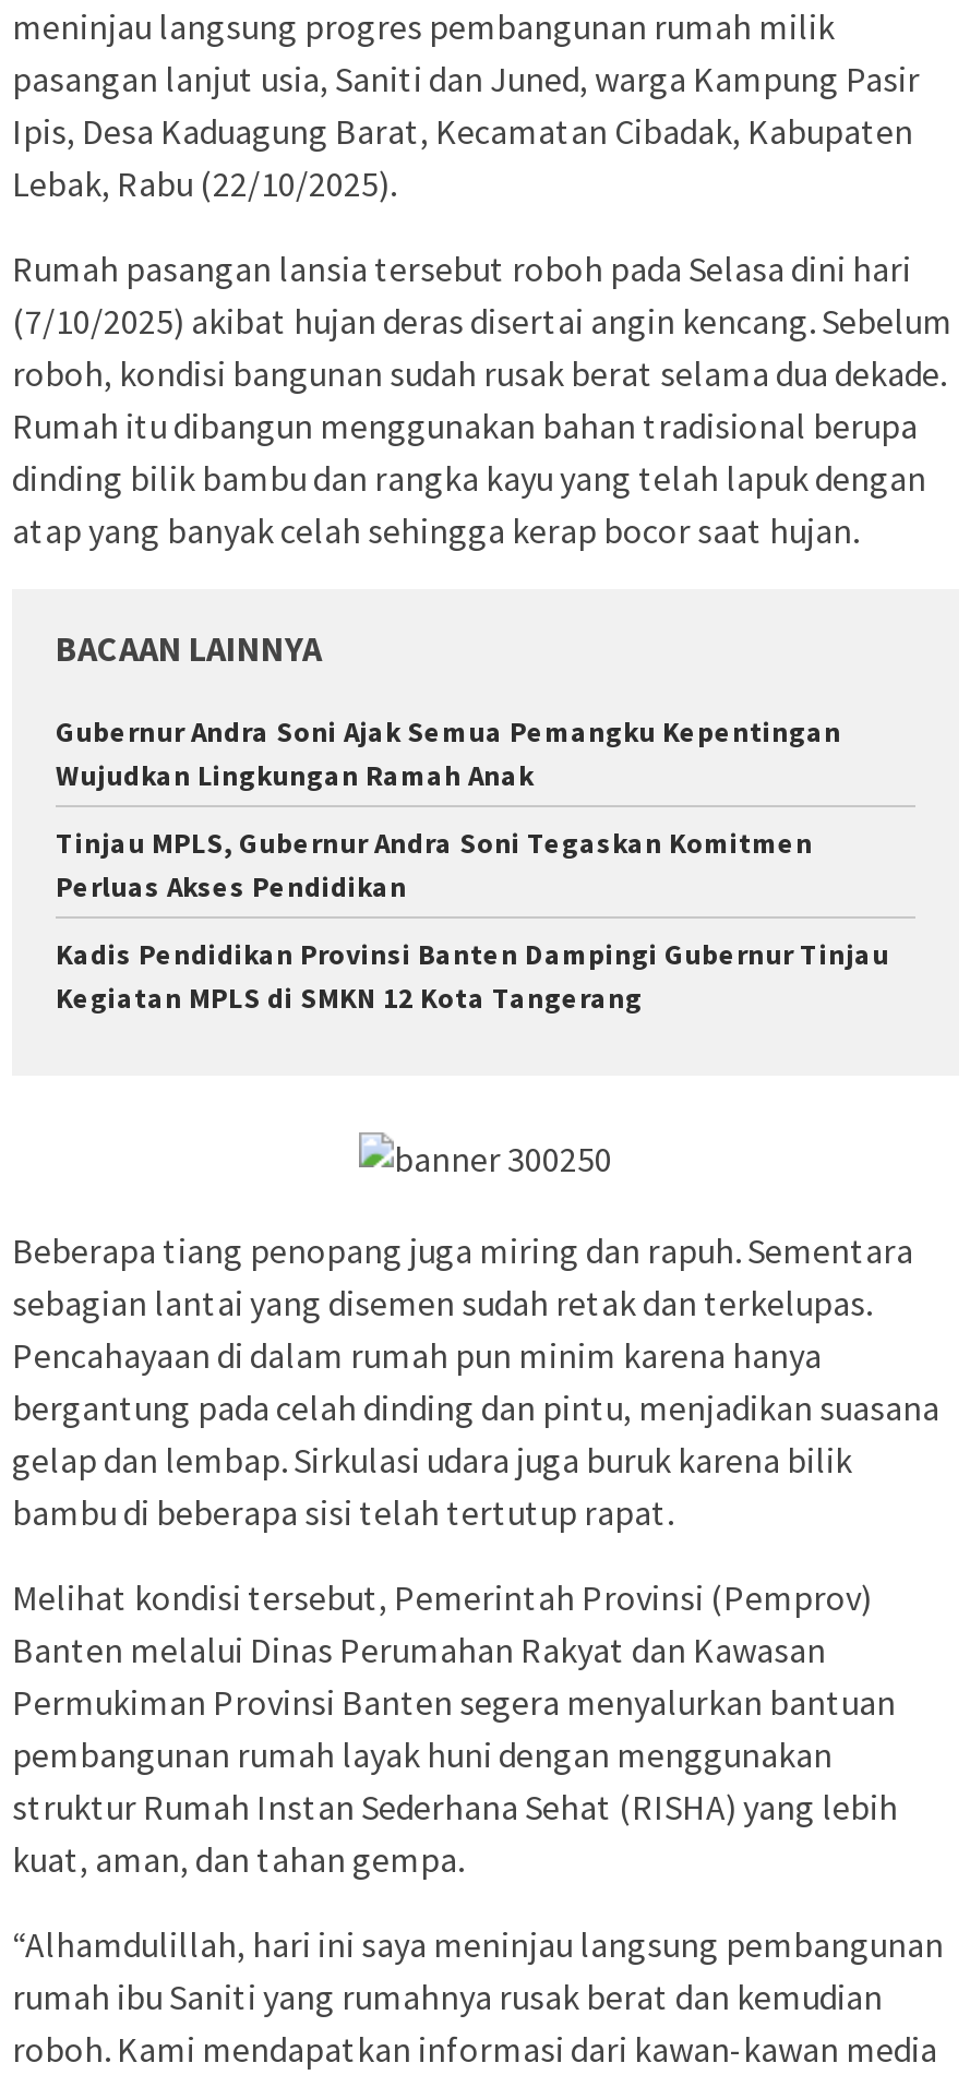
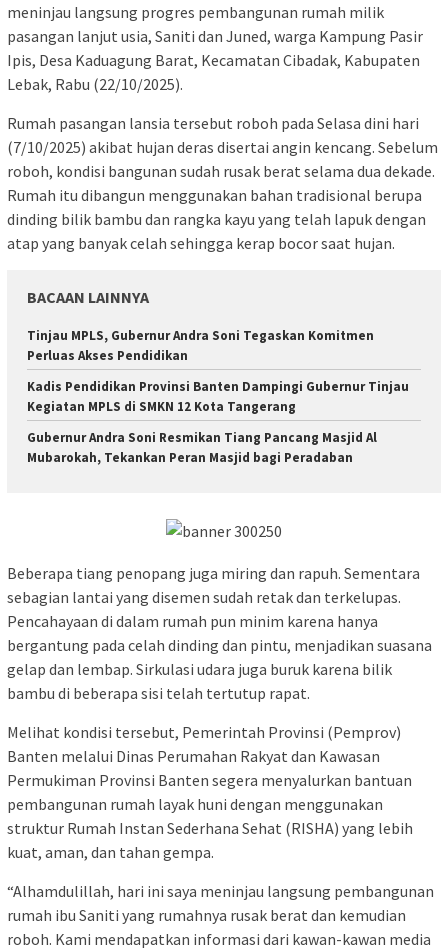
- Gubernur Andra Soni Ajak Semua Pemangku Kepentingan
- Wujudkan Lingkungan Ramah Anak

moved up: Tinjau MPLS, Gubernur Andra Soni Tegaskan Komitmen | Perluas Akses Pendidikan | Kadis Pendidikan Provinsi Banten Dampingi Gubernur Tinjau | Kegiatan MPLS di SMKN 12 Kota Tangerang

+ Gubernur Andra Soni Resmikan Tiang Pancang Masjid Al
+ Mubarokah, Tekankan Peran Masjid bagi Peradaban
